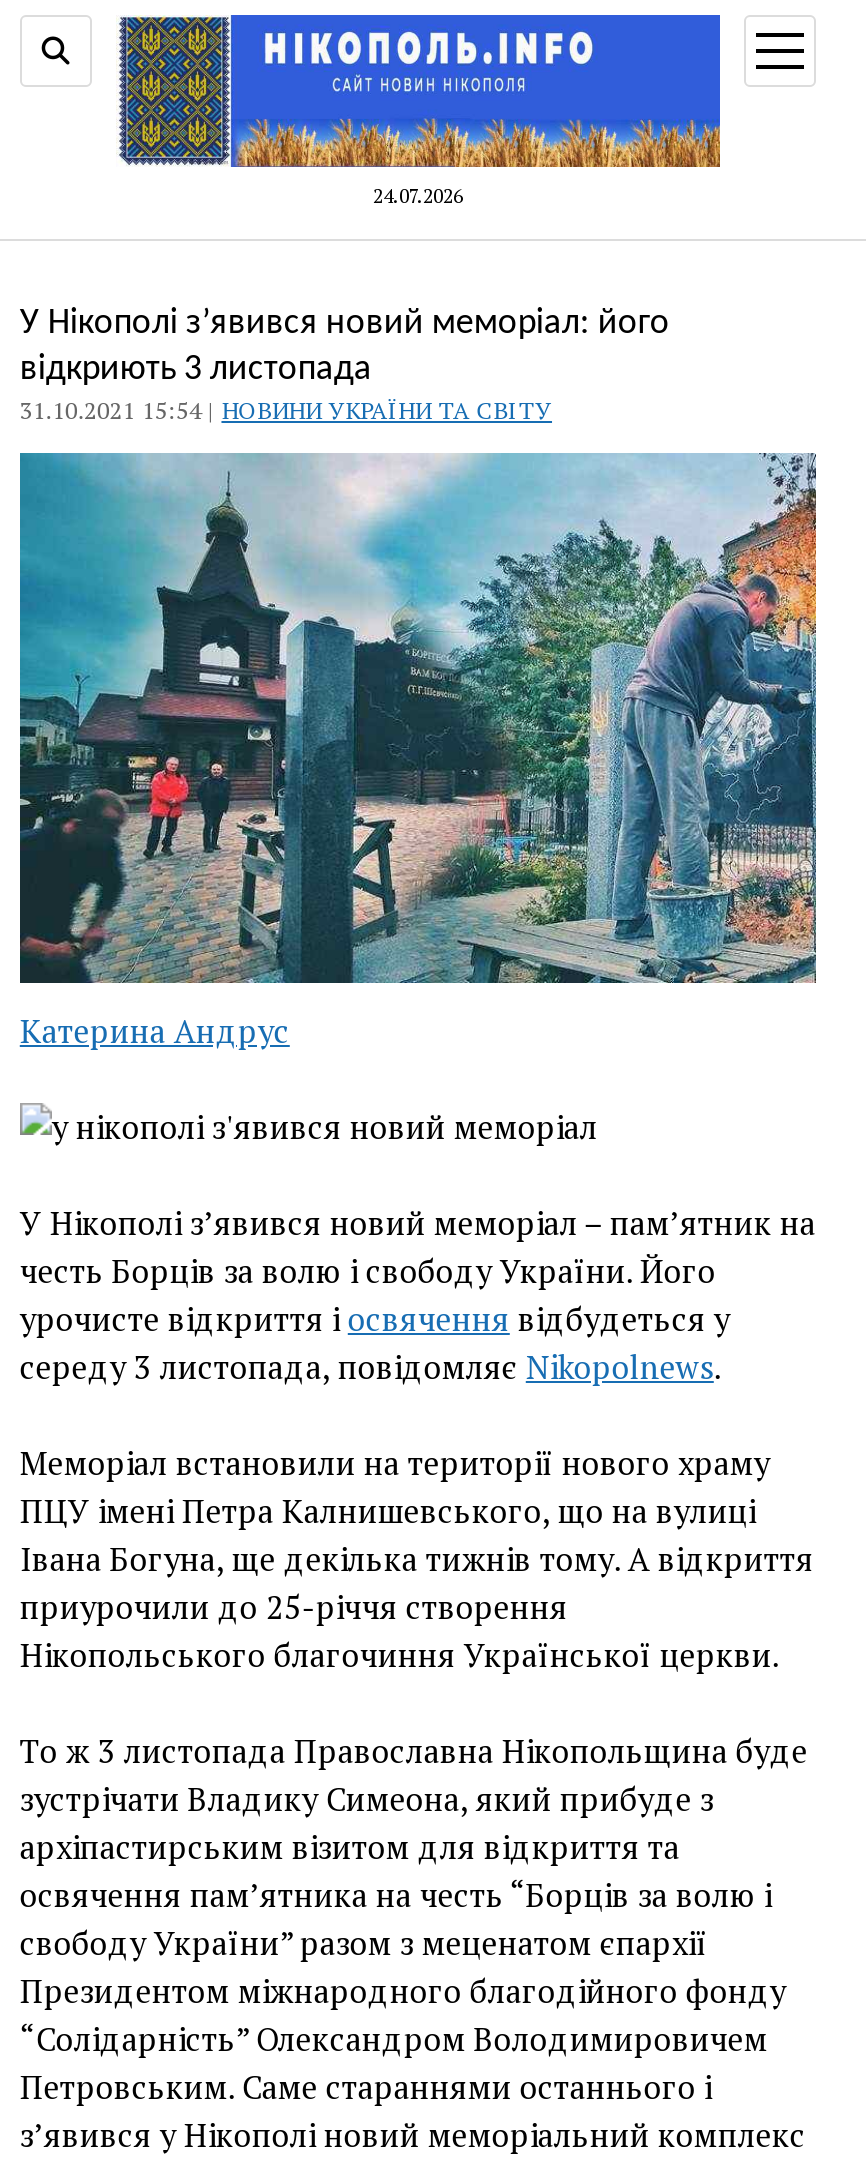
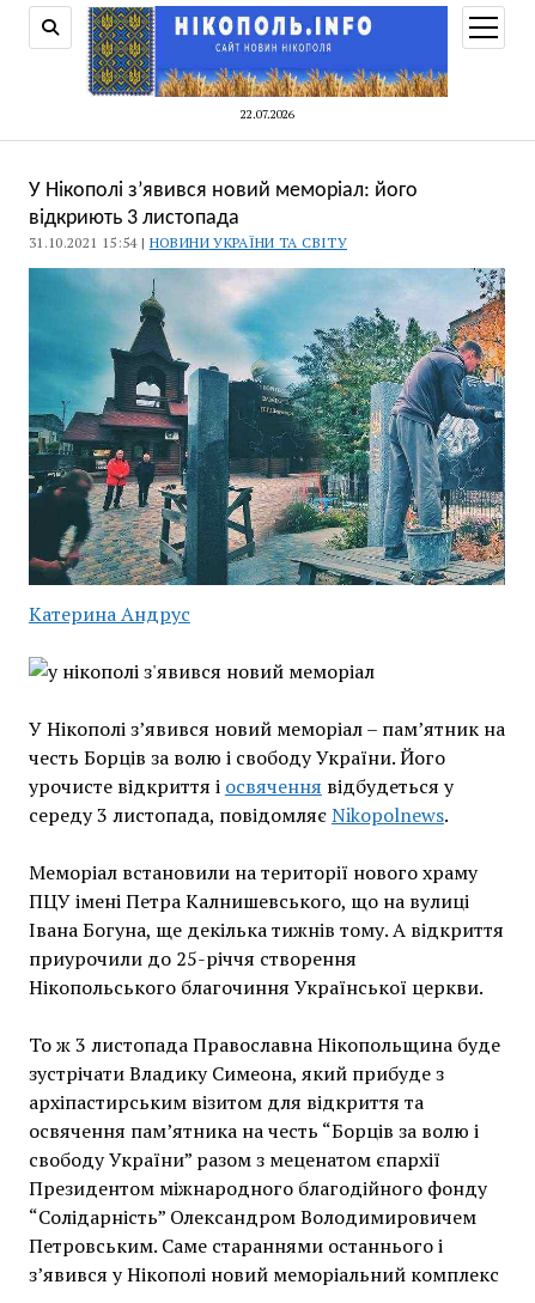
- 24.07.2026
+ 22.07.2026
